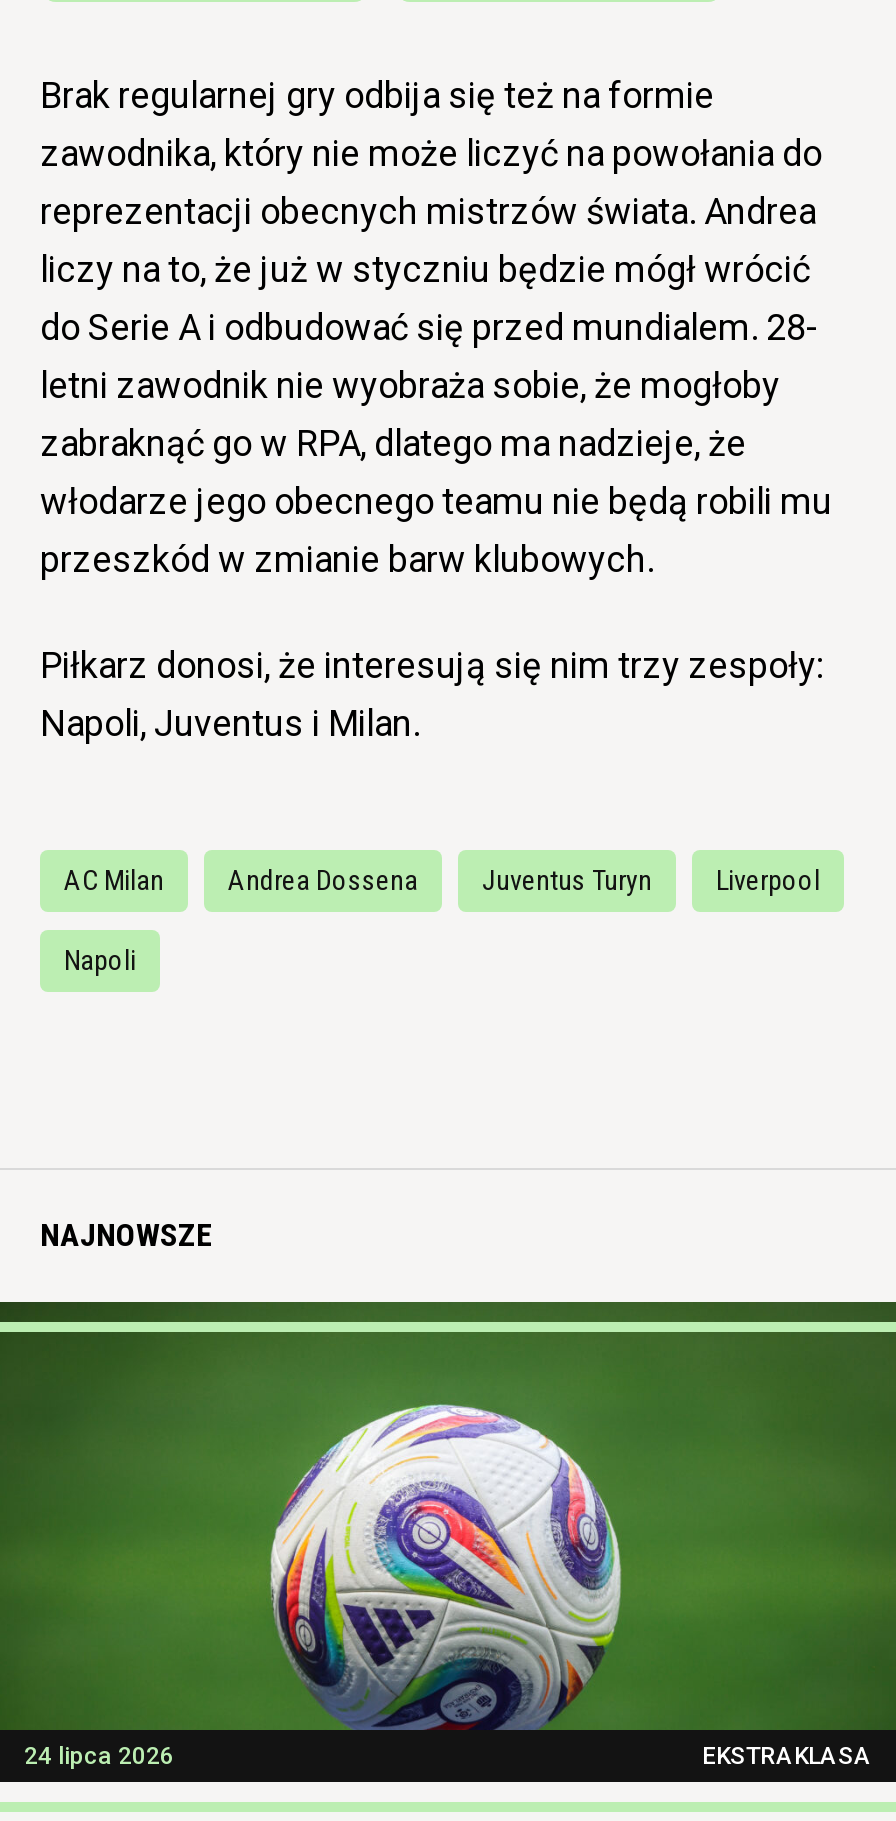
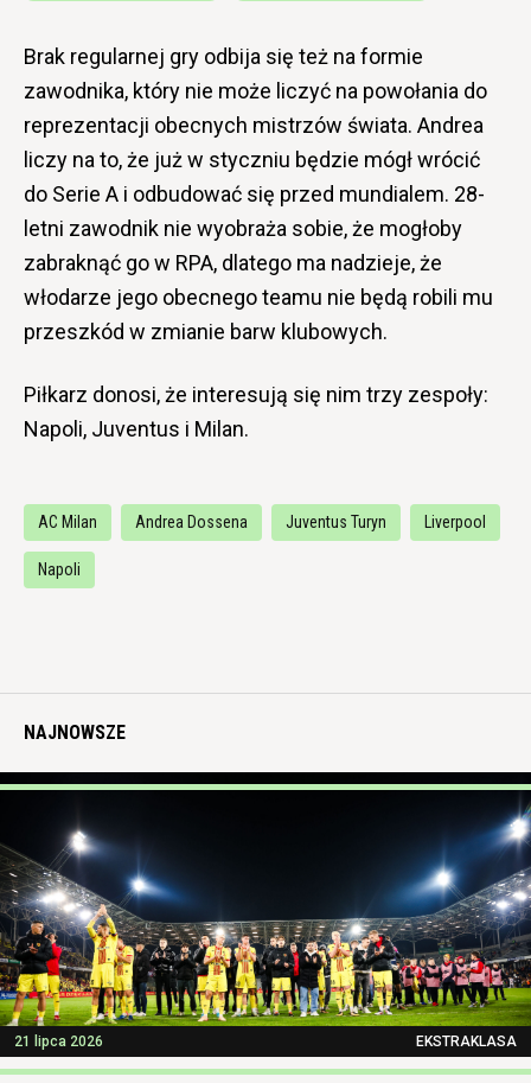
- [image]
- 24 lipca 2026
+ [image]
+ 21 lipca 2026
